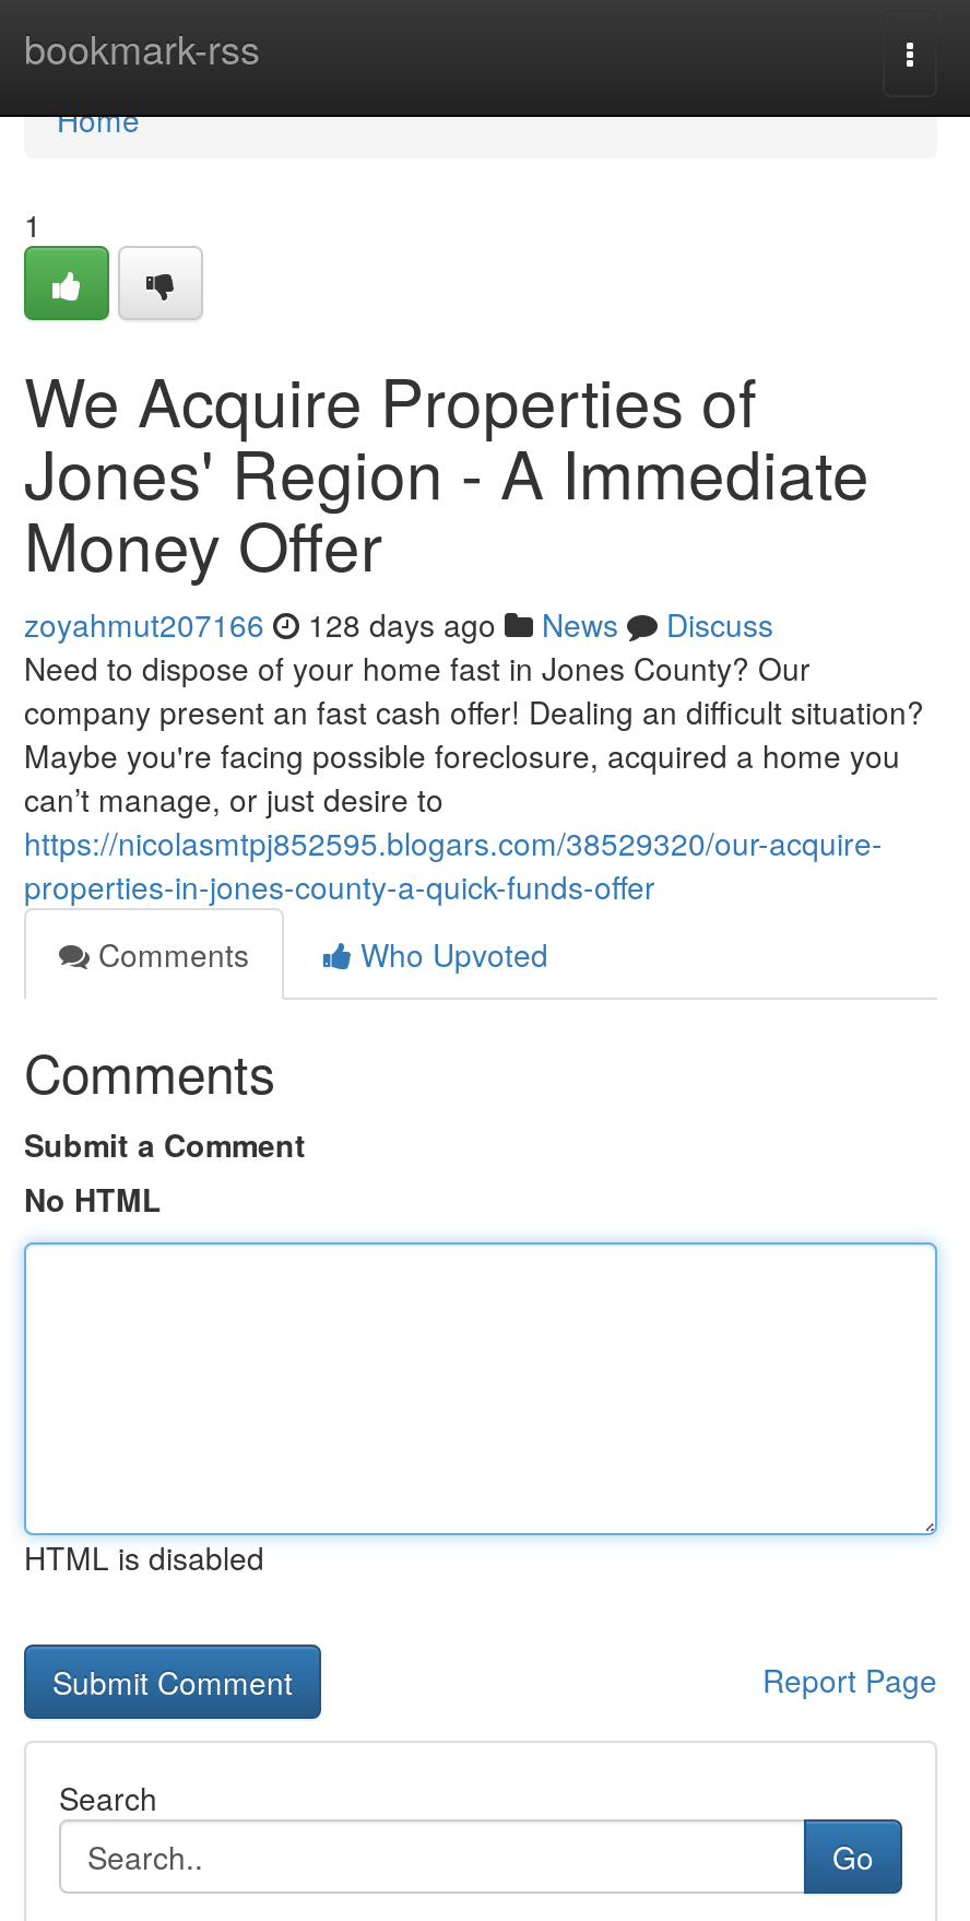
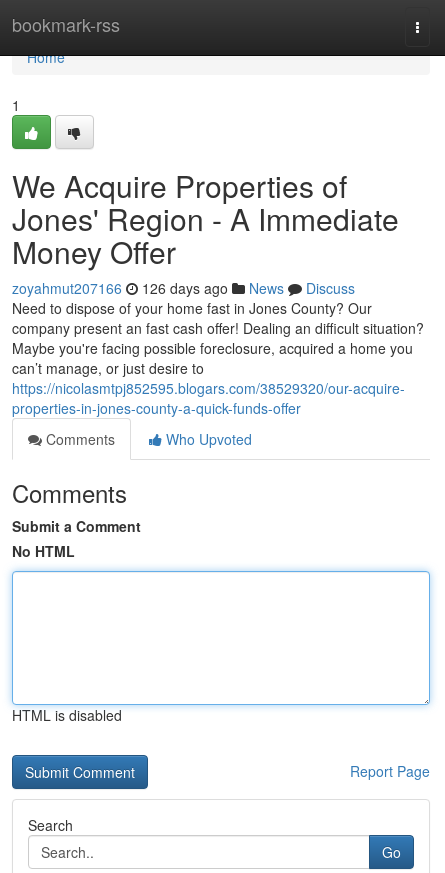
- zoyahmut207166 128 days ago News Discuss
+ zoyahmut207166 126 days ago News Discuss
